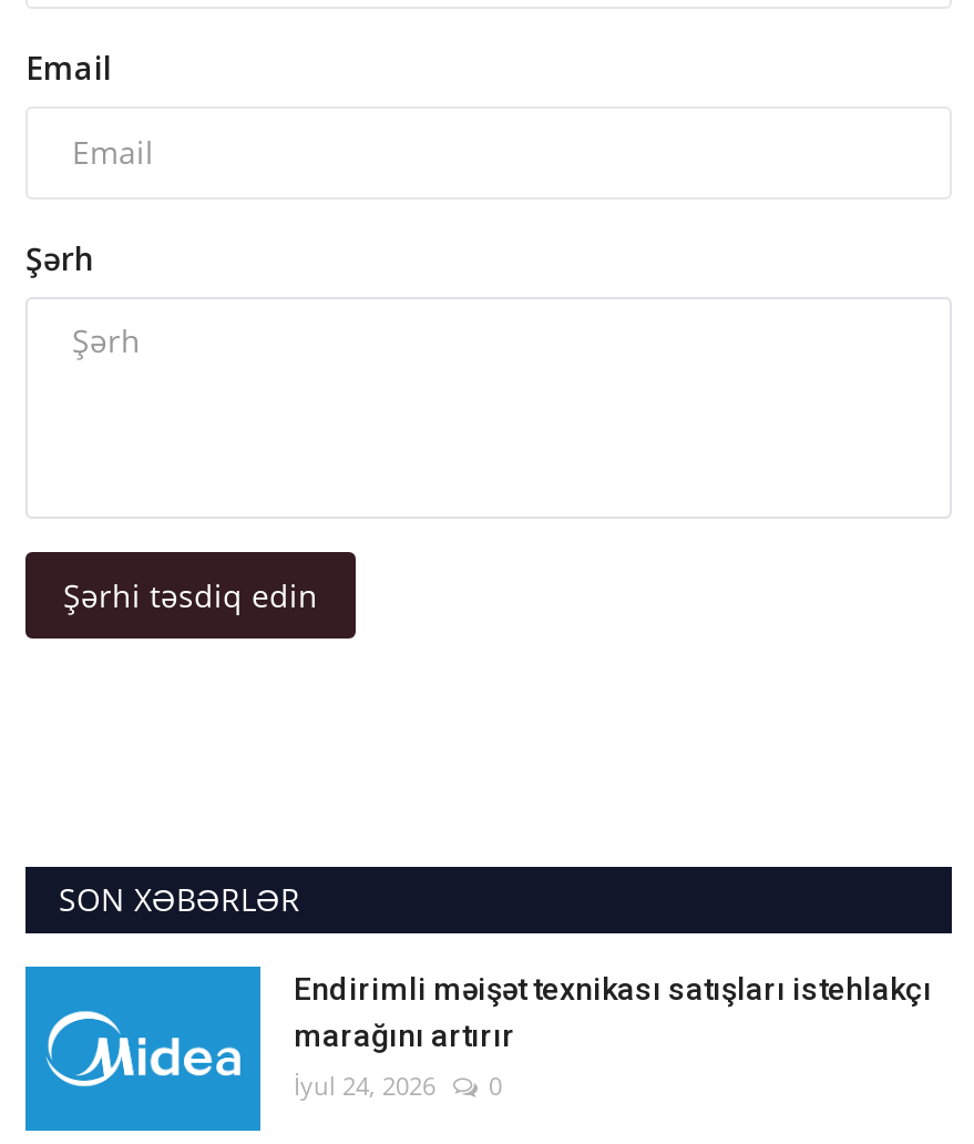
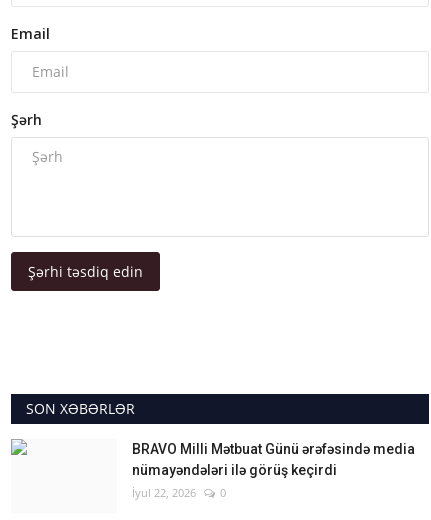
- [image]

- Endirimli məişət texnikası satışları istehlakçı
- marağını artırır
- İyul 24, 2026
+ BRAVO Milli Mətbuat Günü ərəfəsində media
+ nümayəndələri ilə görüş keçirdi
+ İyul 22, 2026
